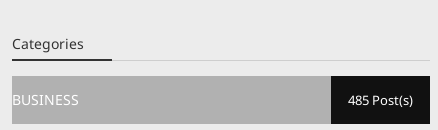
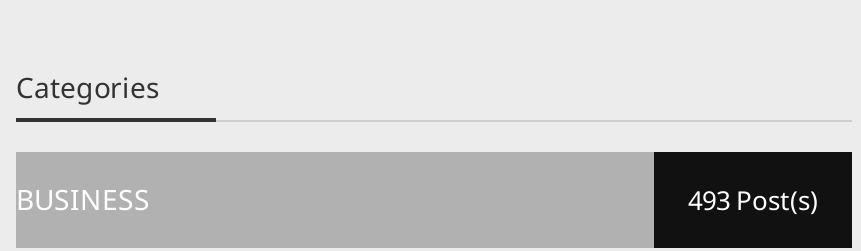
- 485 Post(s)
+ 493 Post(s)
